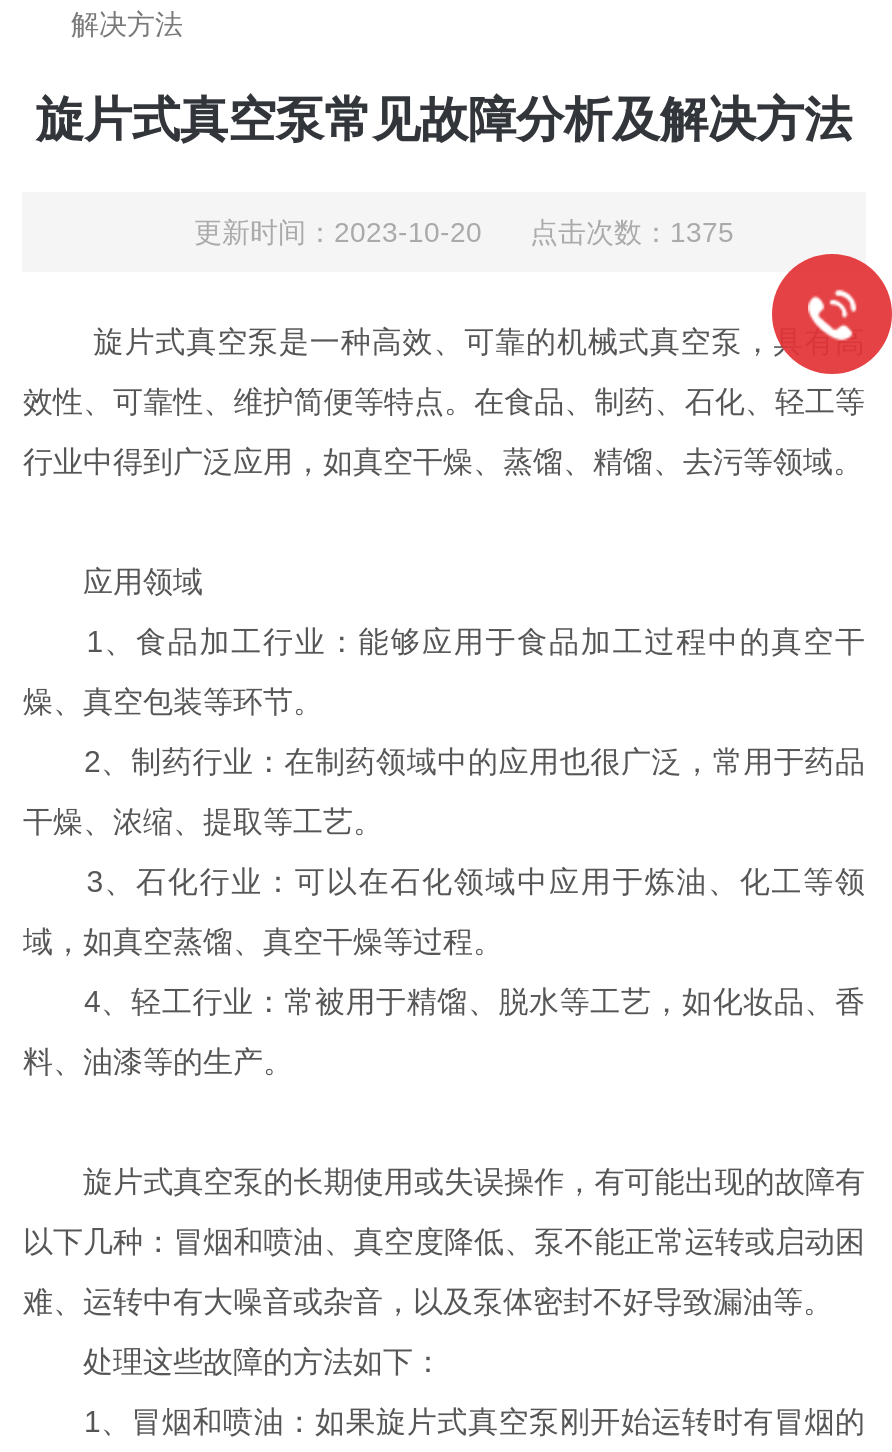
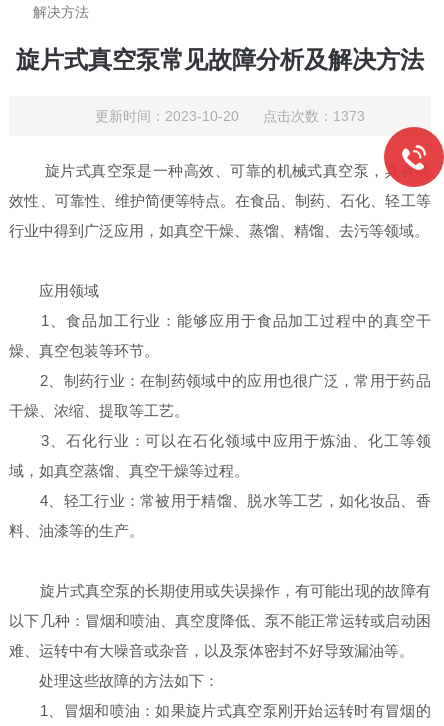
- 更新时间：2023-10-20 点击次数：1375
+ 更新时间：2023-10-20 点击次数：1373
